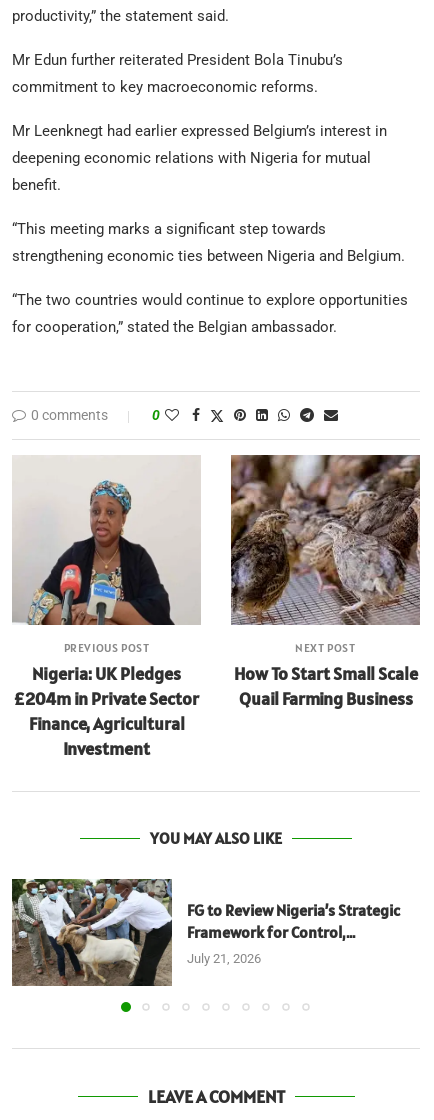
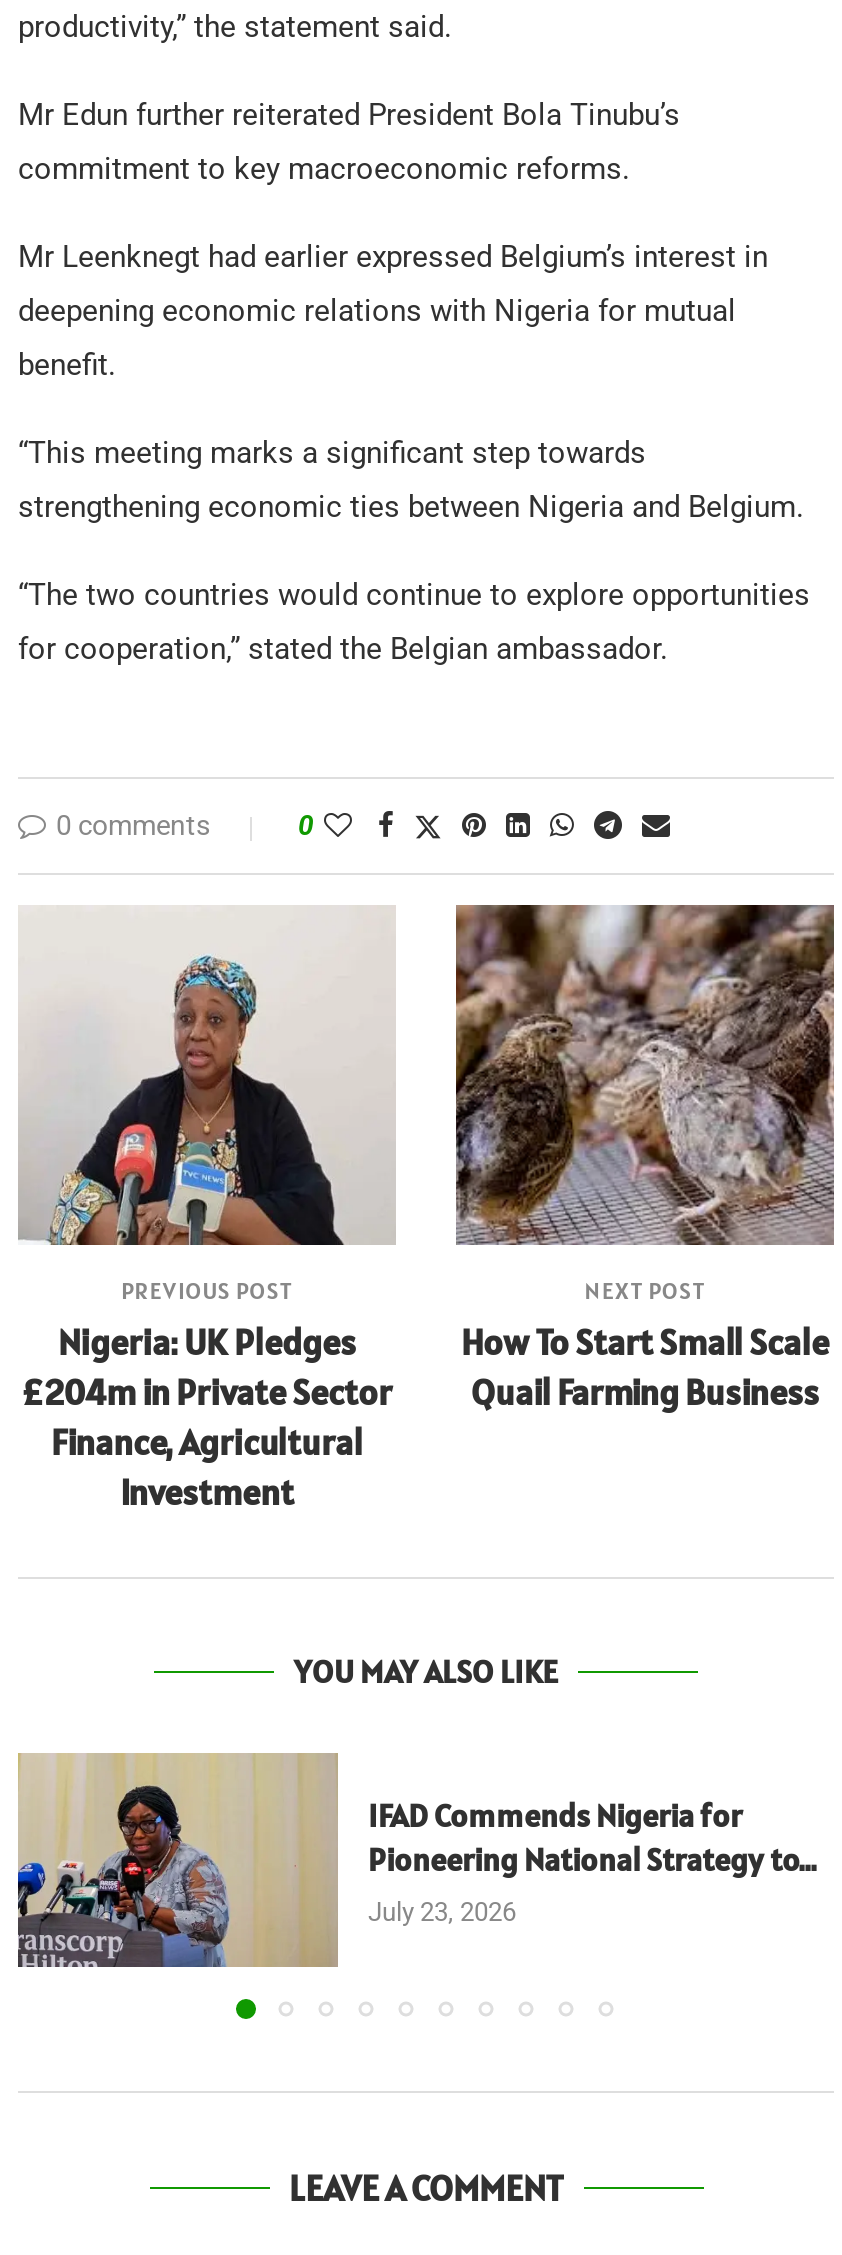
- [image]
- FG to Review Nigeria’s Strategic
- Framework for Control,...
- July 21, 2026
+ [image]
+ IFAD Commends Nigeria for
+ Pioneering National Strategy to...
+ July 23, 2026
